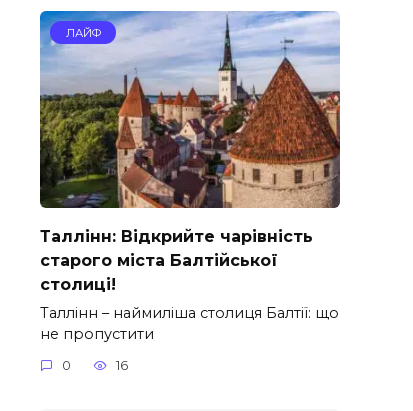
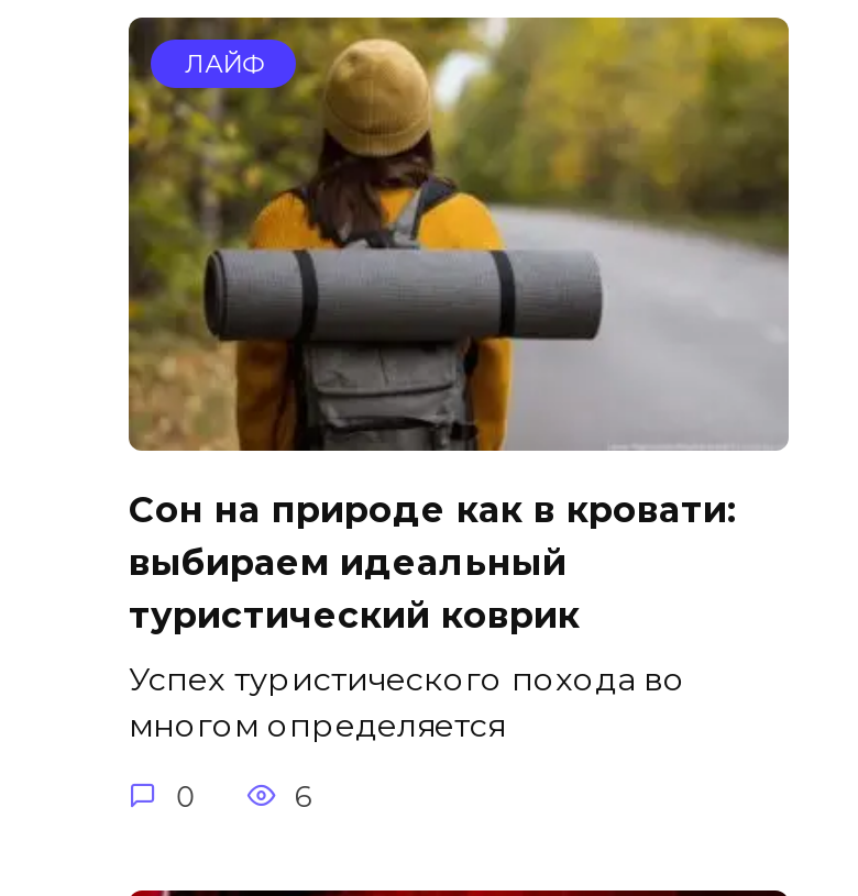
- [image]
- Таллінн: Відкрийте чарівність
- старого міста Балтійської
- столиці!
+ [image]
+ Сон на природе как в кровати:
+ выбираем идеальный
+ туристический коврик

- Таллінн – наймиліша столиця Балтії: що
- не пропустити
+ Успех туристического похода во
+ многом определяется

- 16
+ 6
